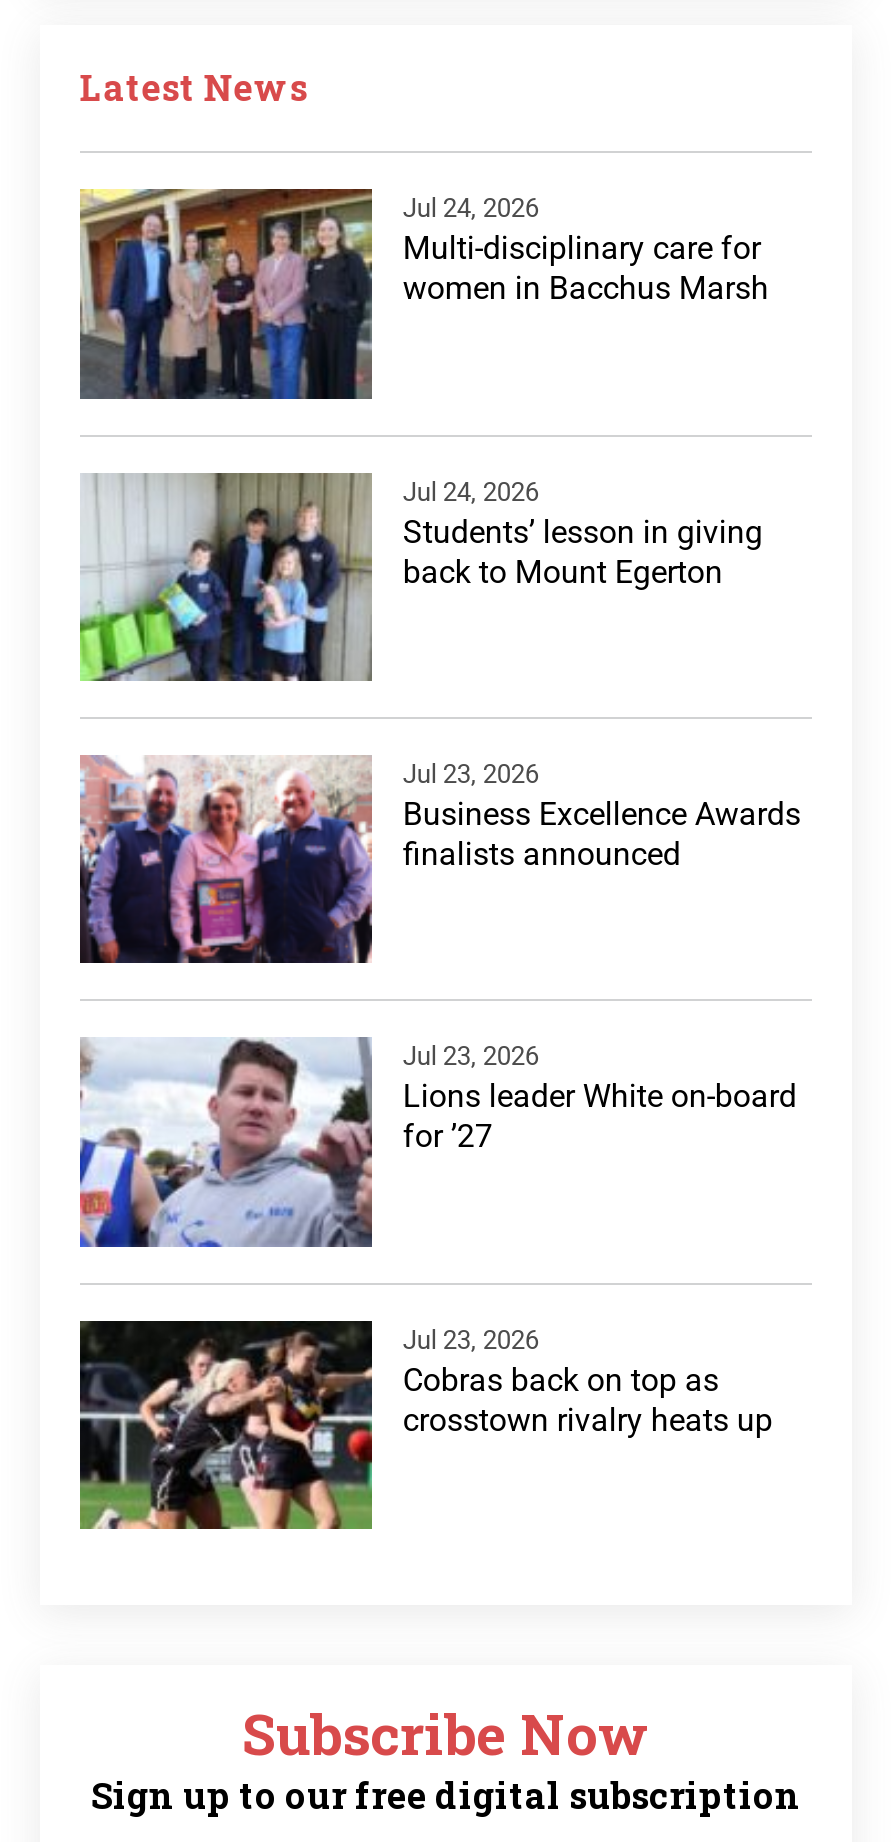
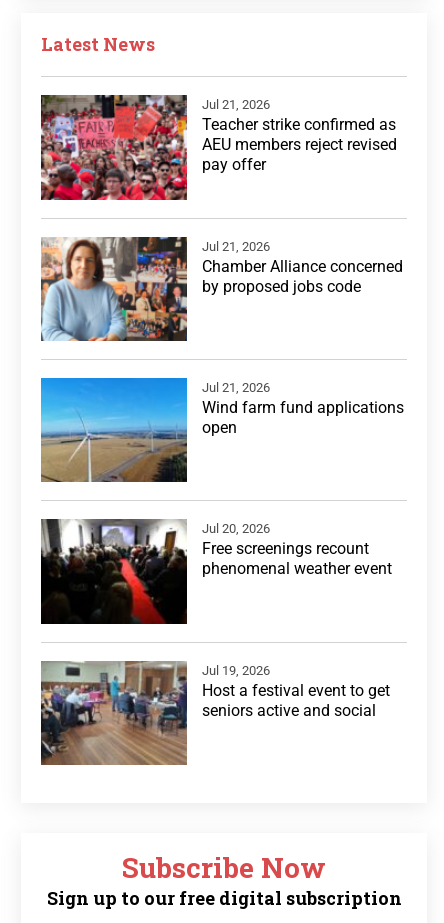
- [image]
- Jul 24, 2026
- Multi-disciplinary care for
- women in Bacchus Marsh
+ [image]
+ Jul 21, 2026
+ Teacher strike confirmed as
+ AEU members reject revised
+ pay offer

- [image]
- Jul 24, 2026
- Students’ lesson in giving
- back to Mount Egerton
+ [image]
+ Jul 21, 2026
+ Chamber Alliance concerned
+ by proposed jobs code

- [image]
- Jul 23, 2026
- Business Excellence Awards
- finalists announced
+ [image]
+ Jul 21, 2026
+ Wind farm fund applications
+ open

- [image]
- Jul 23, 2026
- Lions leader White on-board
- for ’27
+ [image]
+ Jul 20, 2026
+ Free screenings recount
+ phenomenal weather event

- [image]
- Jul 23, 2026
- Cobras back on top as
- crosstown rivalry heats up
+ [image]
+ Jul 19, 2026
+ Host a festival event to get
+ seniors active and social
